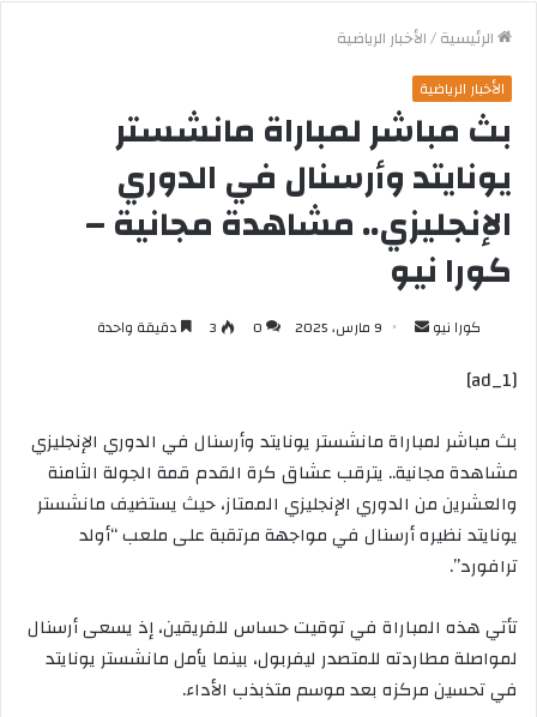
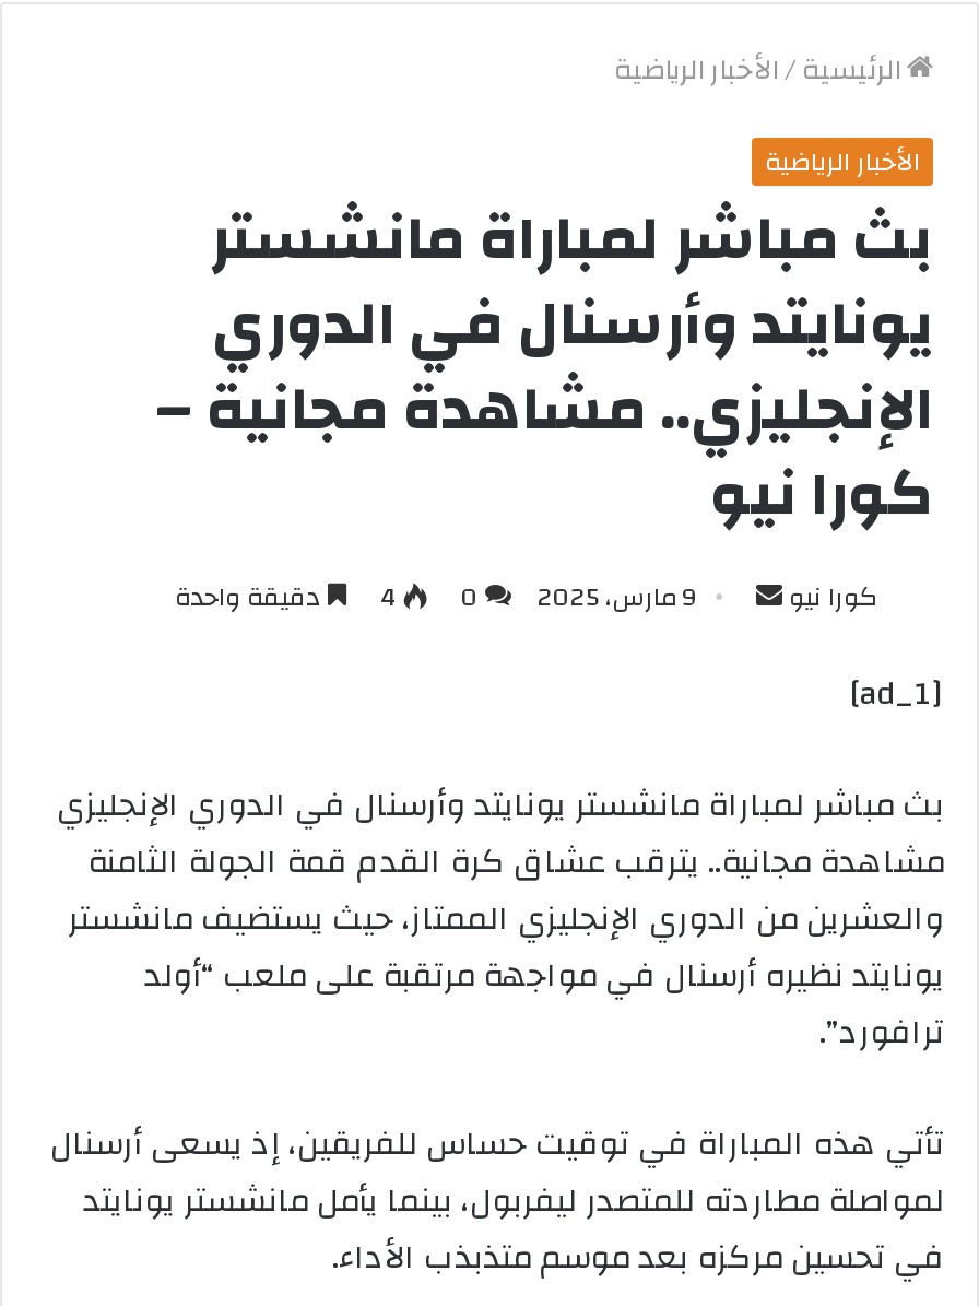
- 0 3 دقيقة واحدة
+ 0 4 دقيقة واحدة
